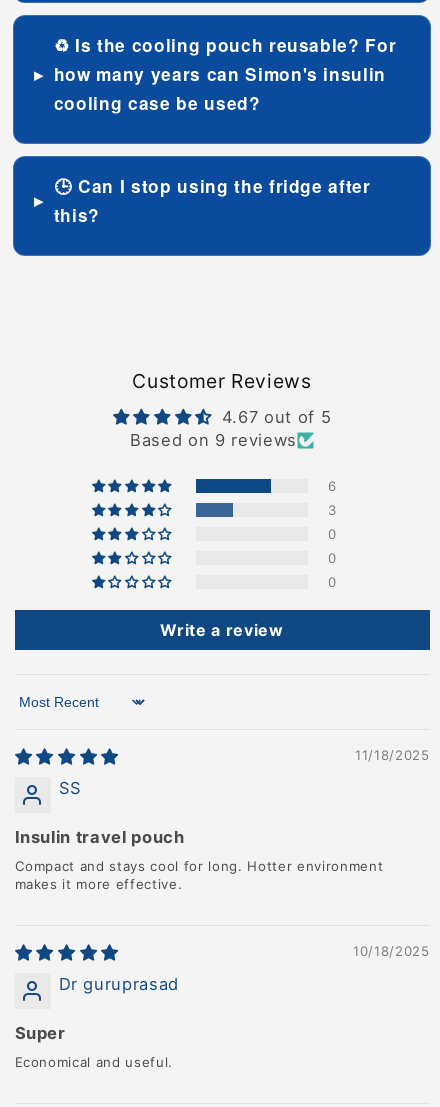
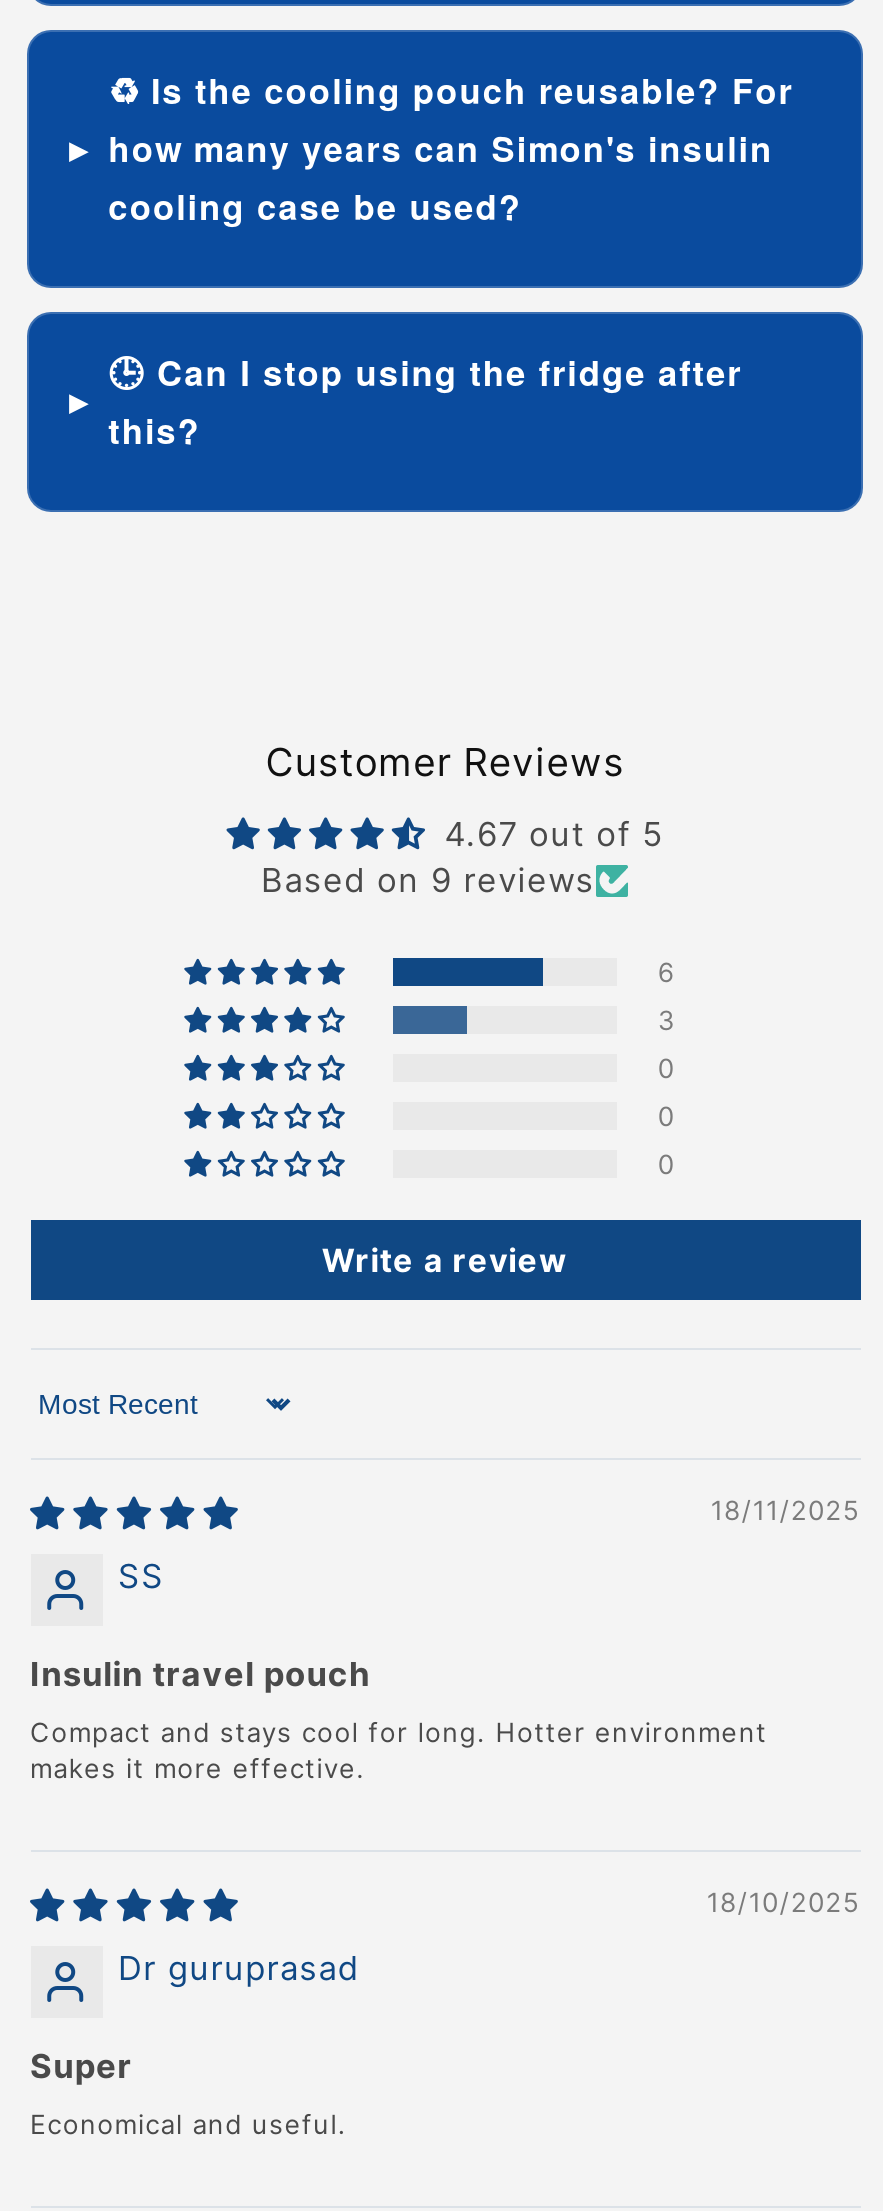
- 11/18/2025
+ 18/11/2025

- 10/18/2025
+ 18/10/2025
